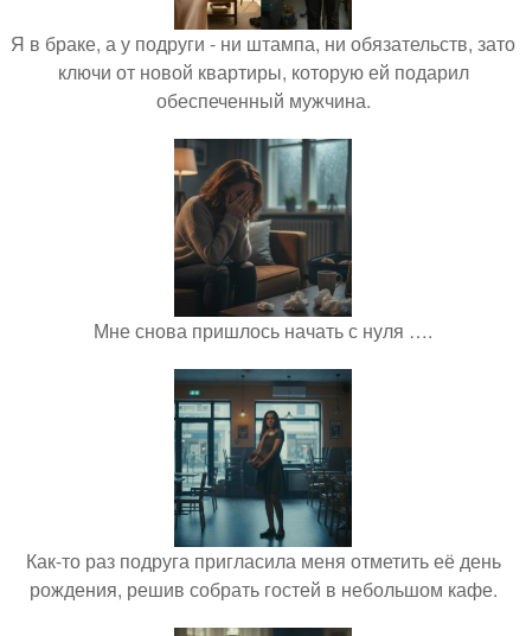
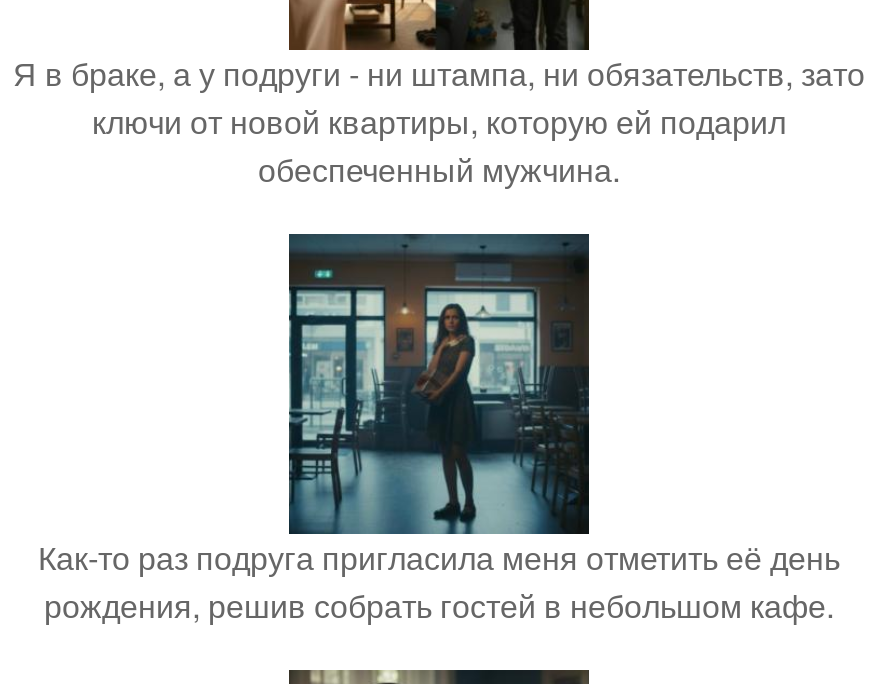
- [image]
- Мне снова пришлось начать с нуля ….
